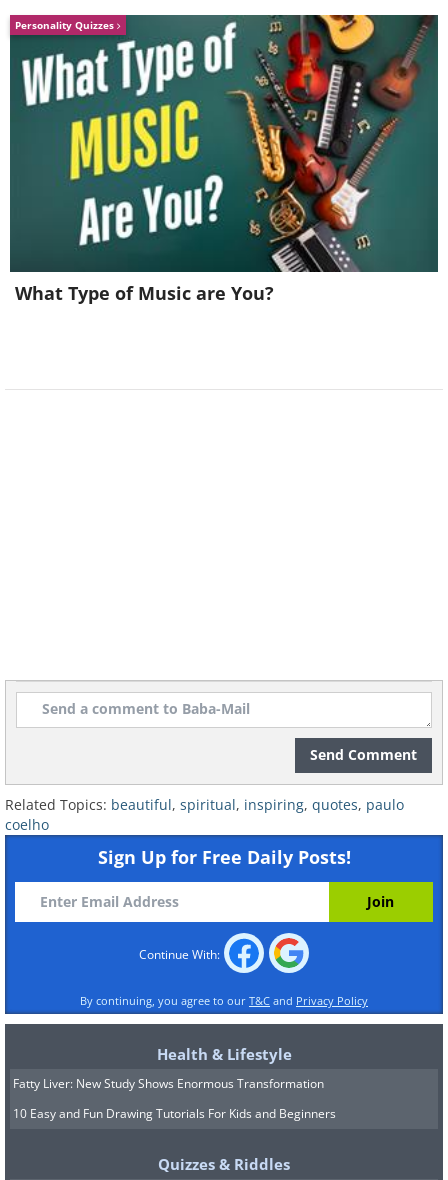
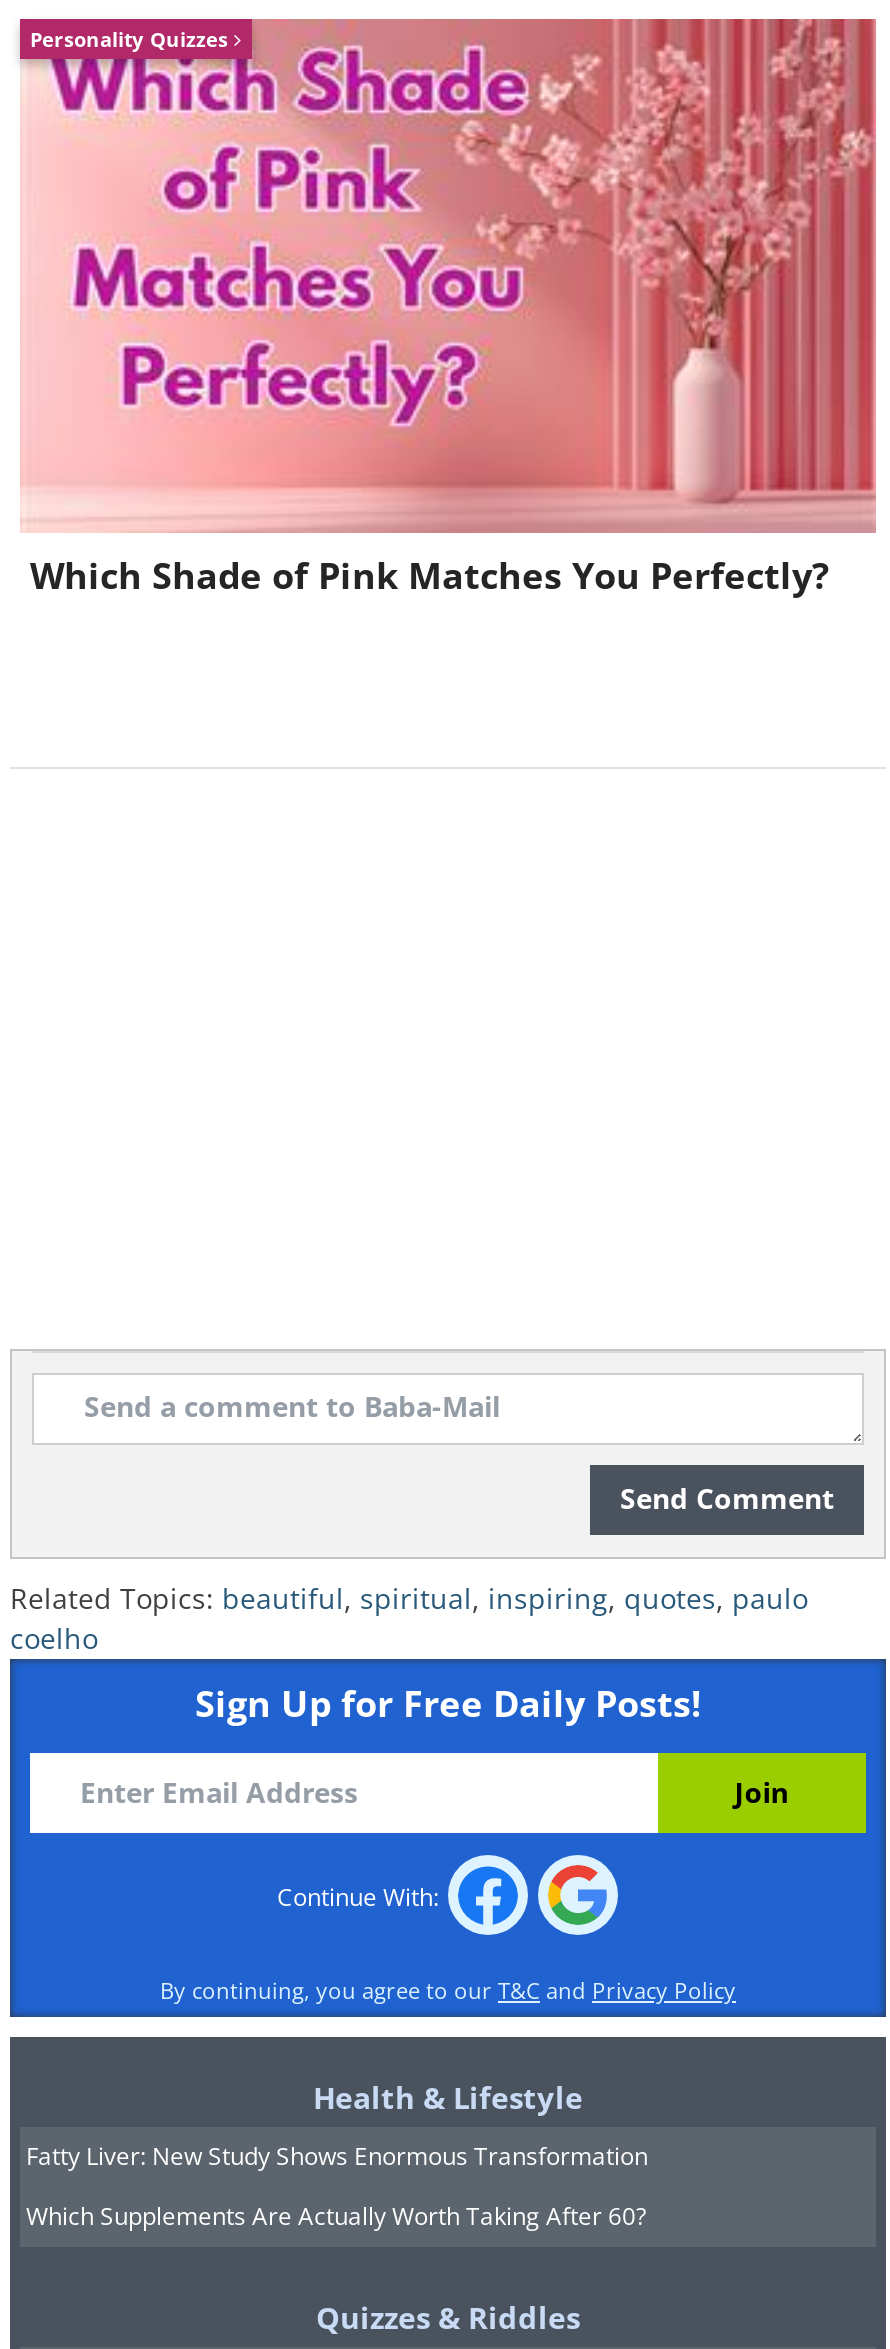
- [image]
- What Type of Music are You?
+ [image]
+ Which Shade of Pink Matches You Perfectly?

- 10 Easy and Fun Drawing Tutorials For Kids and Beginners
+ Which Supplements Are Actually Worth Taking After 60?
